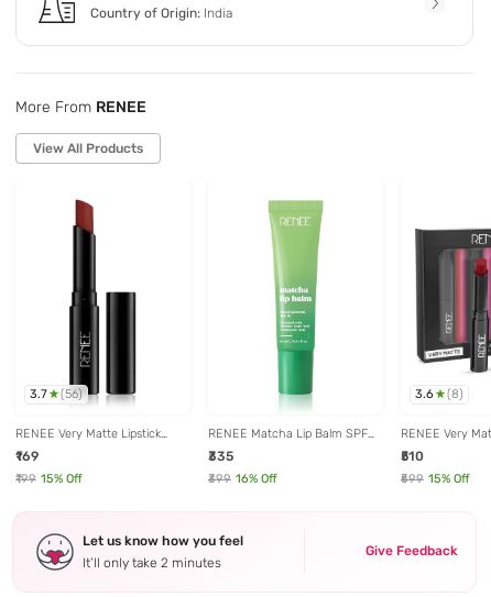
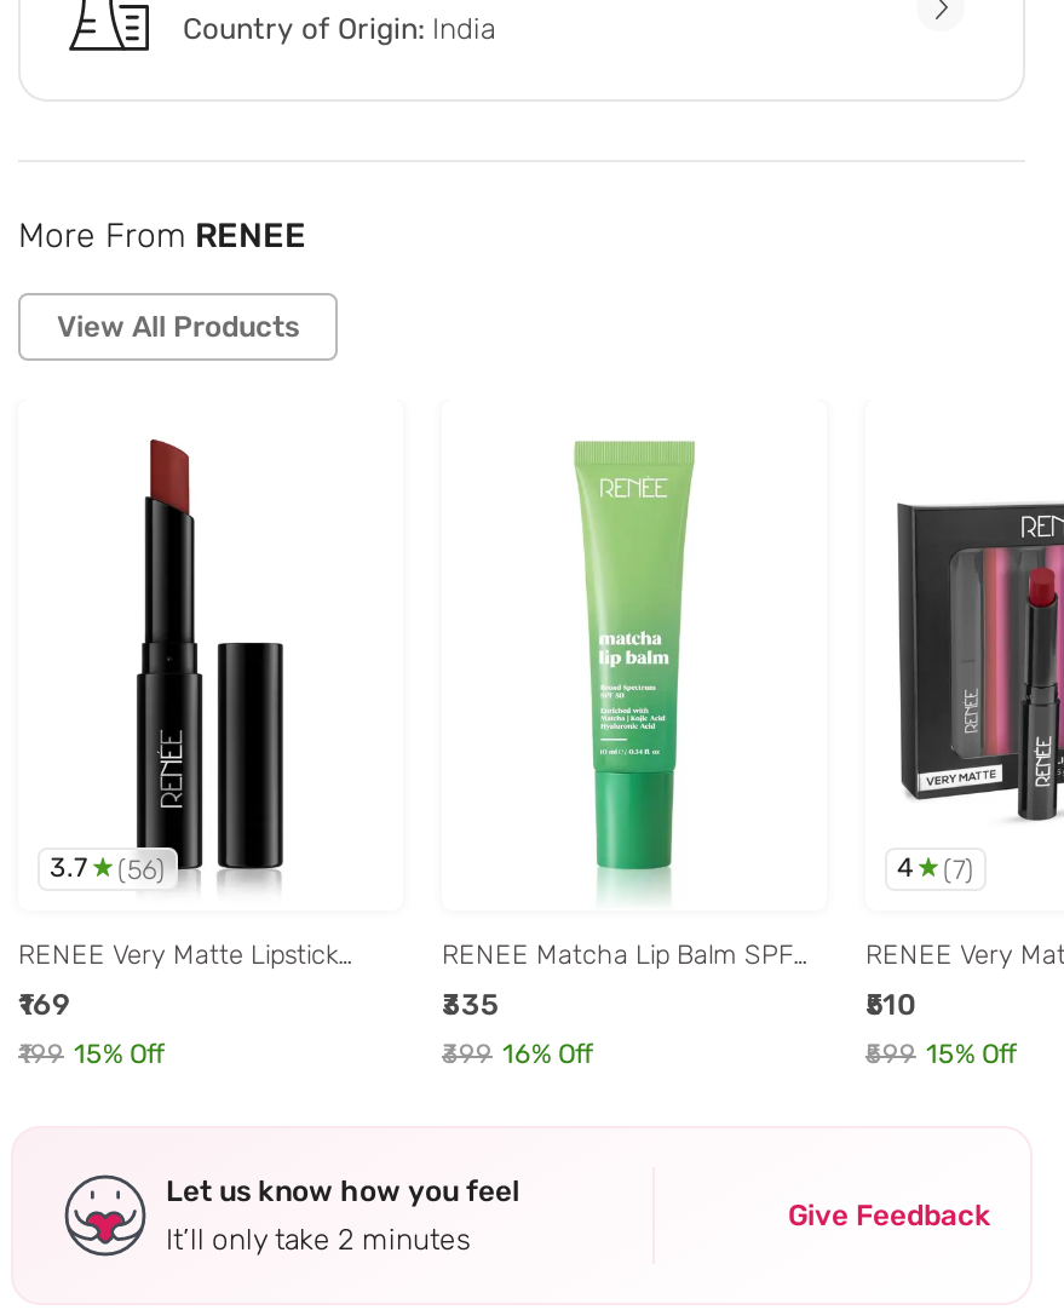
- 3.6
+ 4

- (8)
+ (7)
